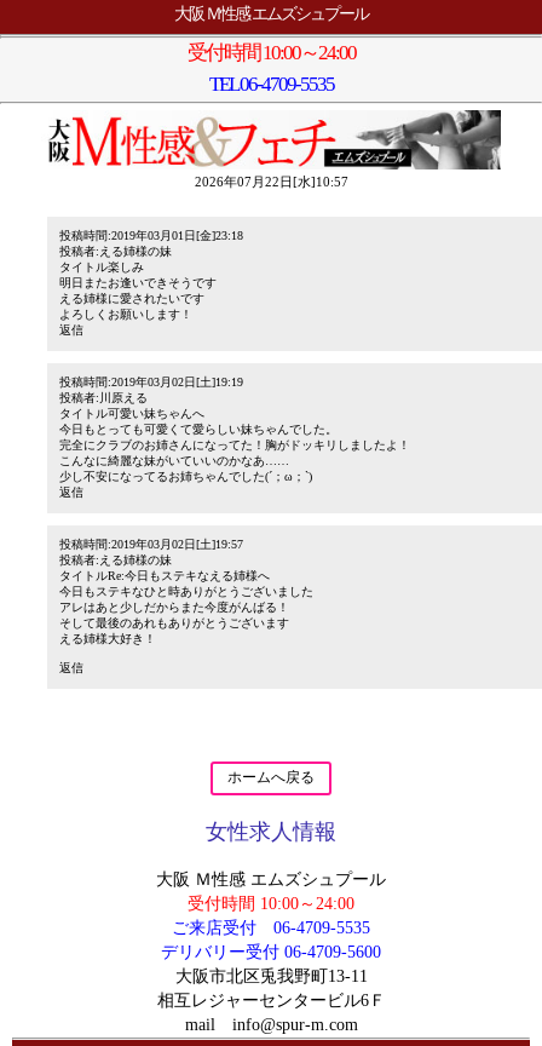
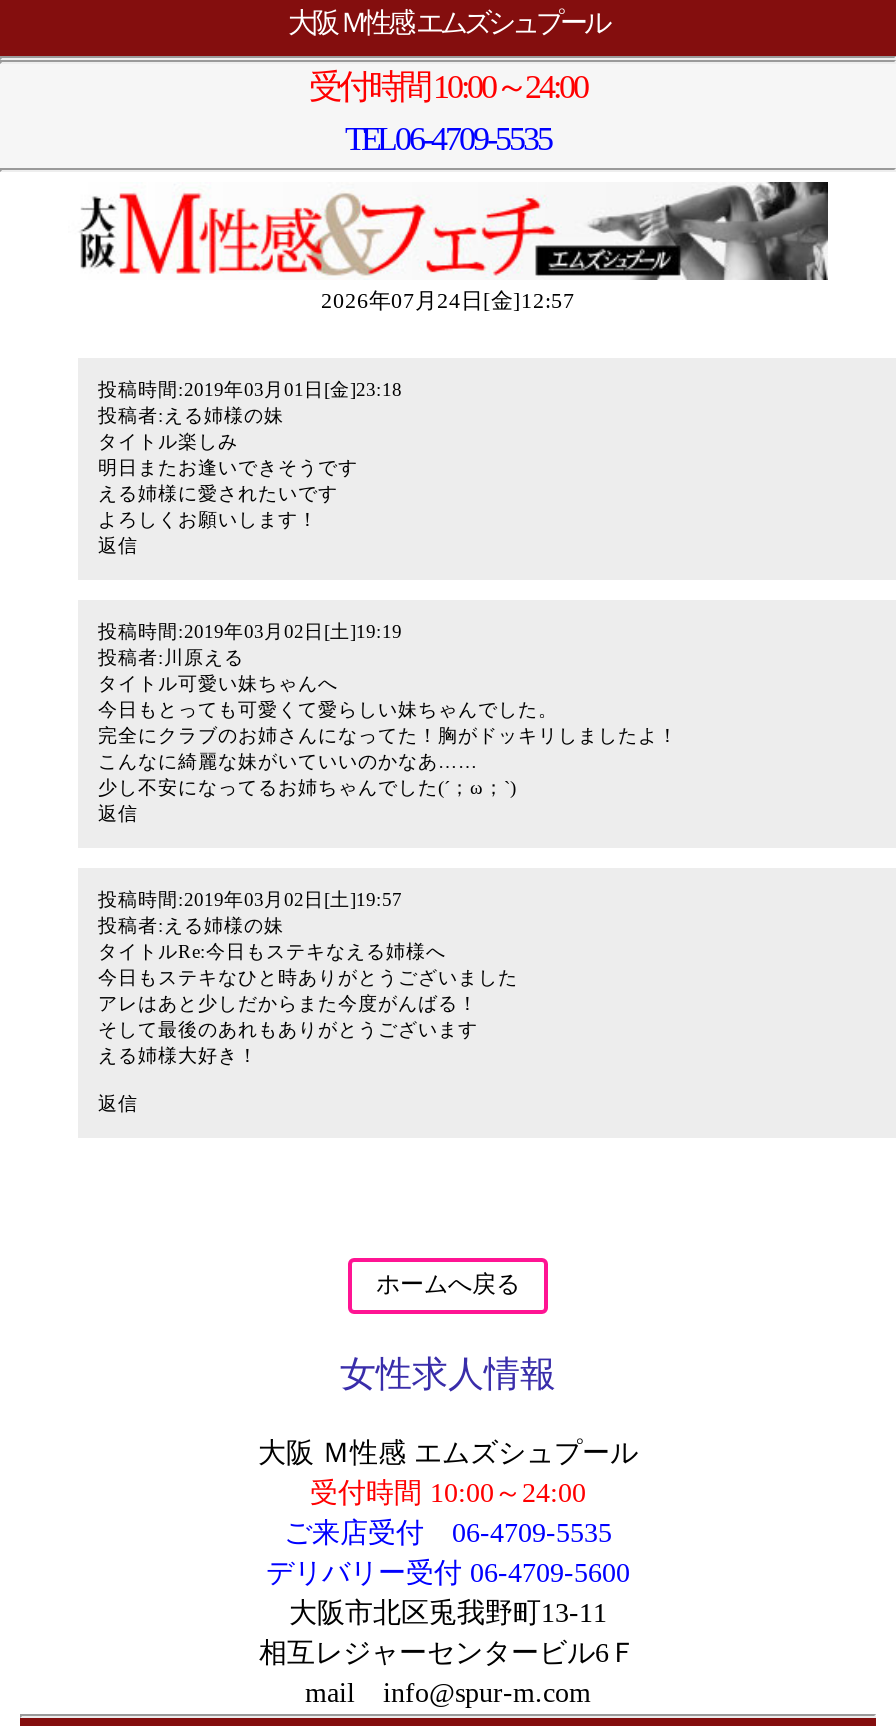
- 2026年07月22日[水]10:57
+ 2026年07月24日[金]12:57
